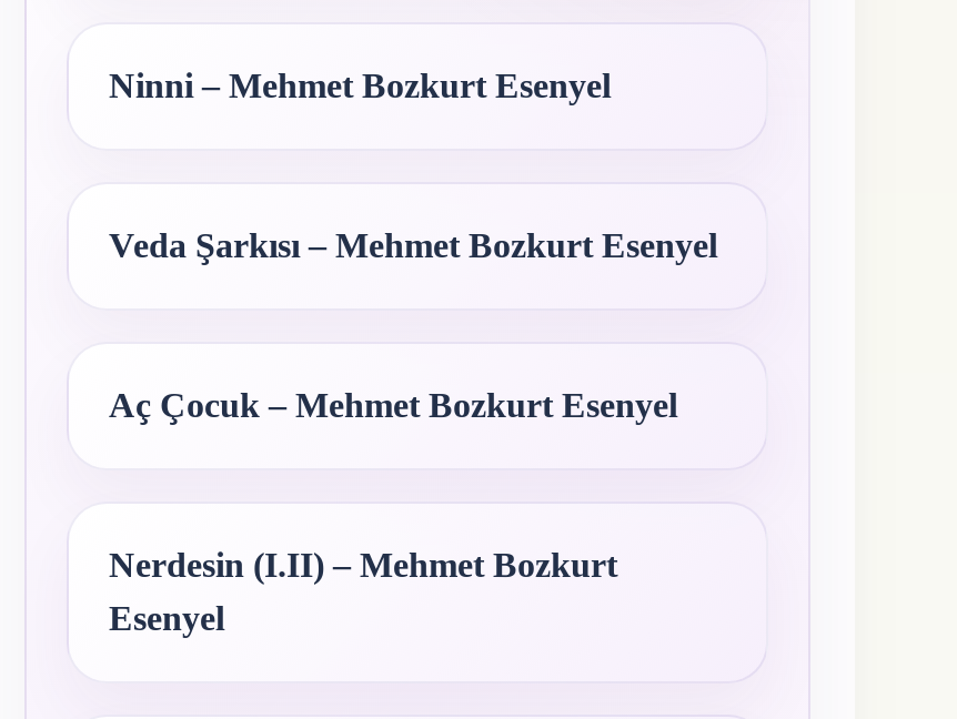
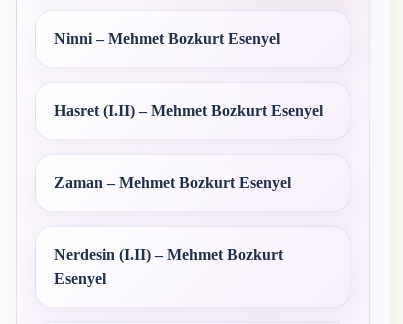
- Veda Şarkısı – Mehmet Bozkurt Esenyel
+ Hasret (I.II) – Mehmet Bozkurt Esenyel

- Aç Çocuk – Mehmet Bozkurt Esenyel
+ Zaman – Mehmet Bozkurt Esenyel
